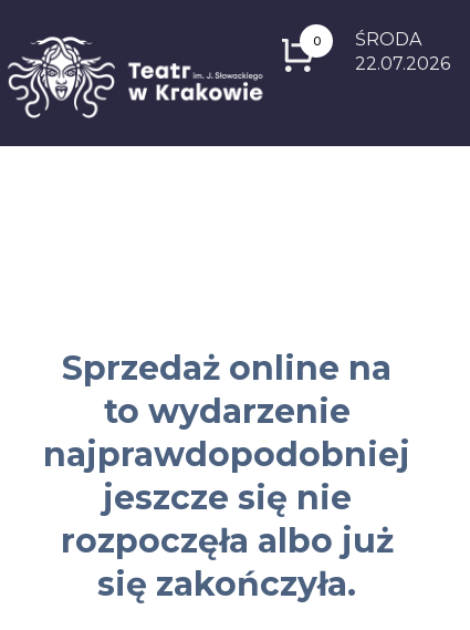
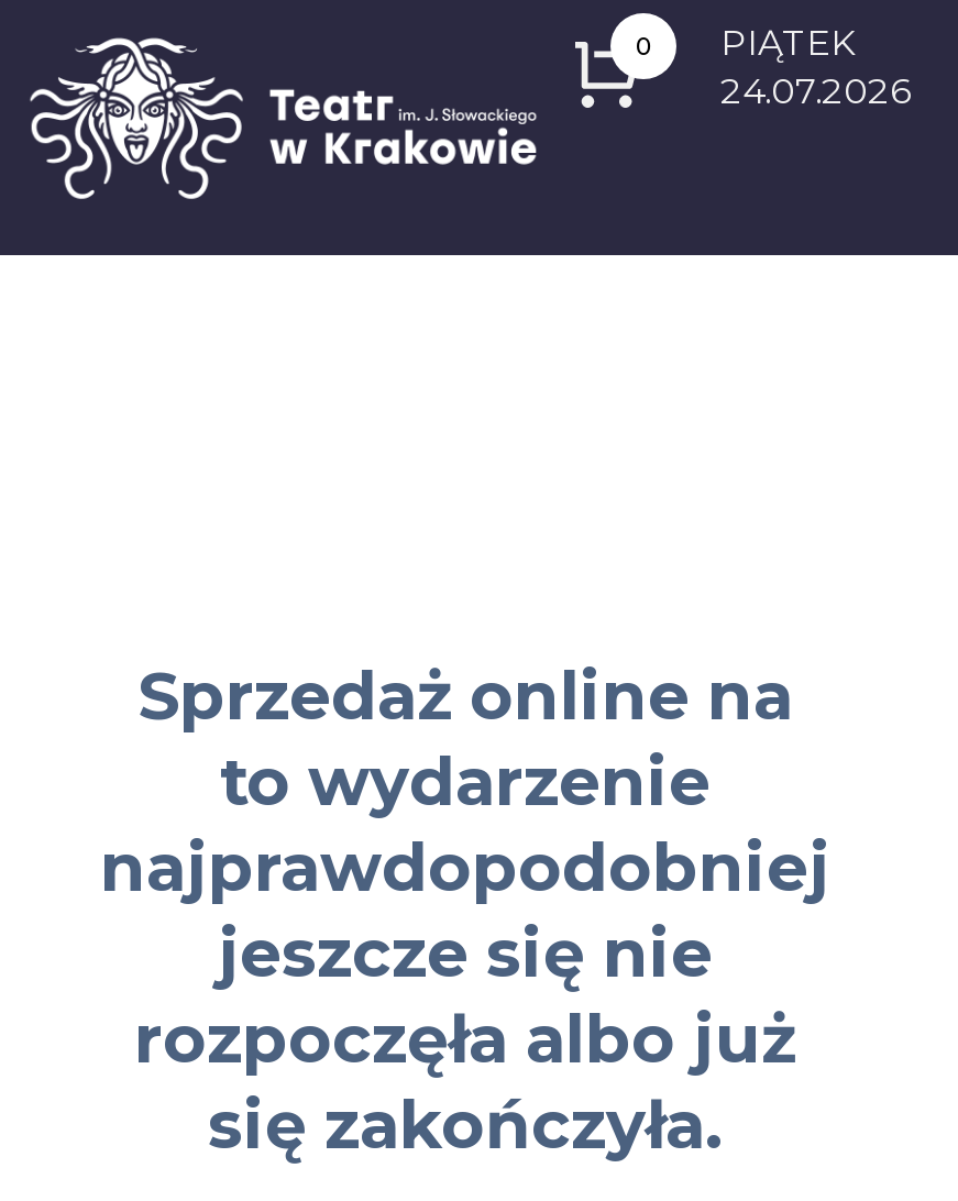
- ŚRODA
- 22.07.2026
+ PIĄTEK
+ 24.07.2026
